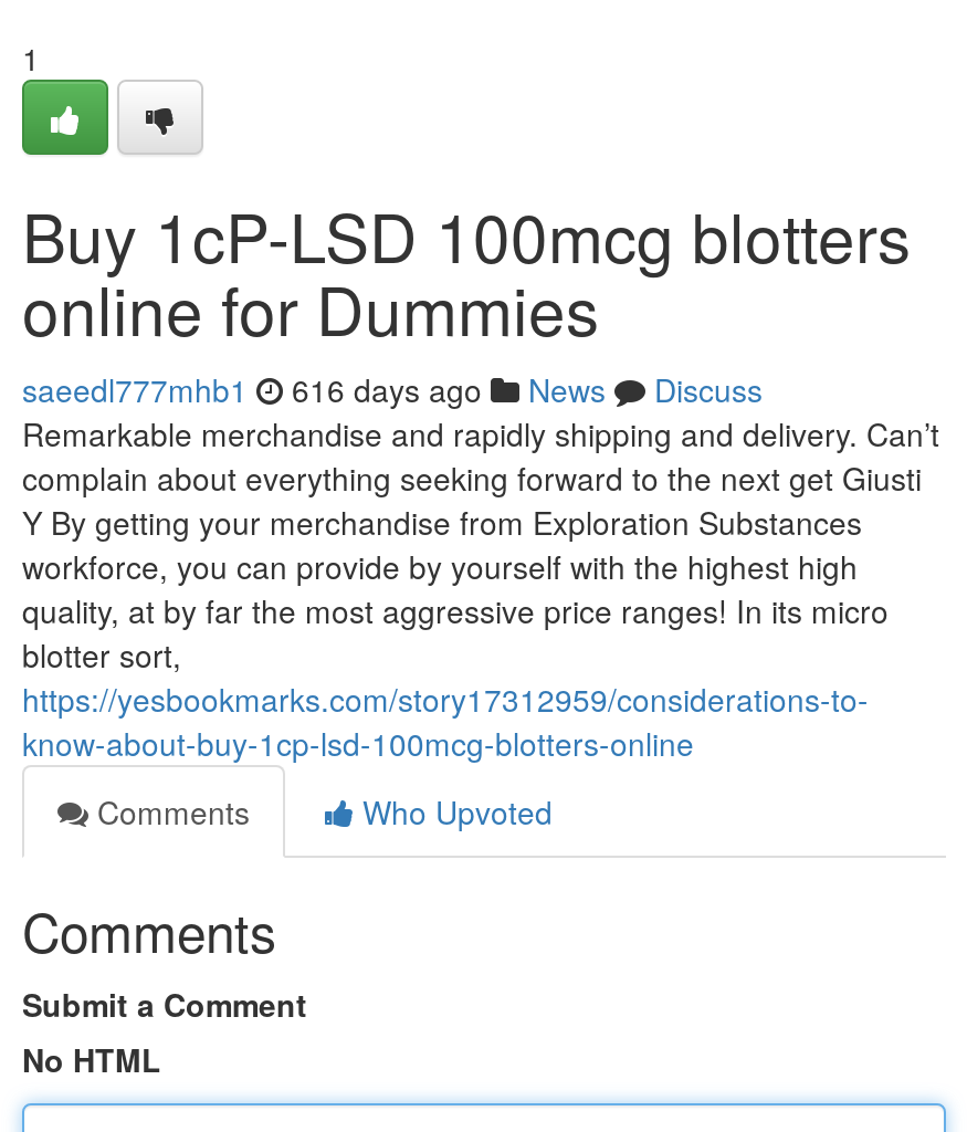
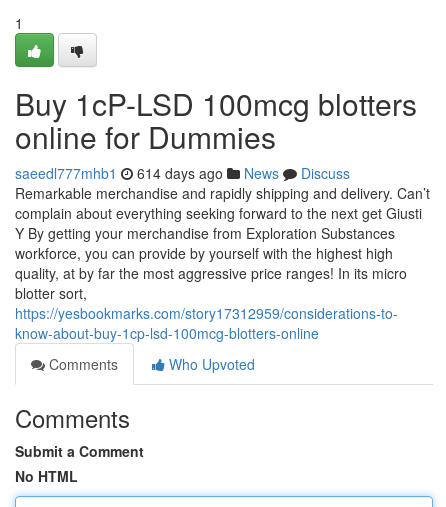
- saeedl777mhb1 616 days ago News Discuss
+ saeedl777mhb1 614 days ago News Discuss
